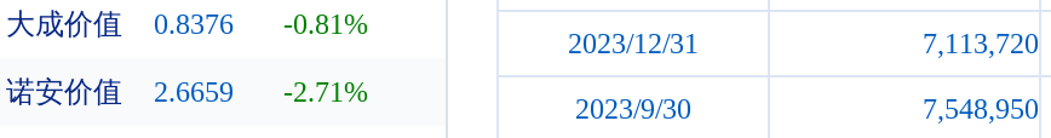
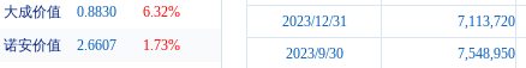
- 0.8376
+ 0.8830

- -0.81%
+ 6.32%

- 2.6659
+ 2.6607

- -2.71%
+ 1.73%
